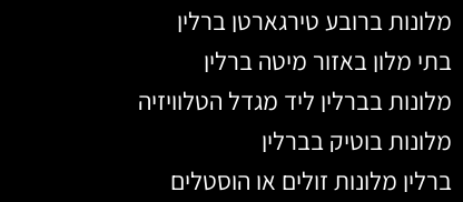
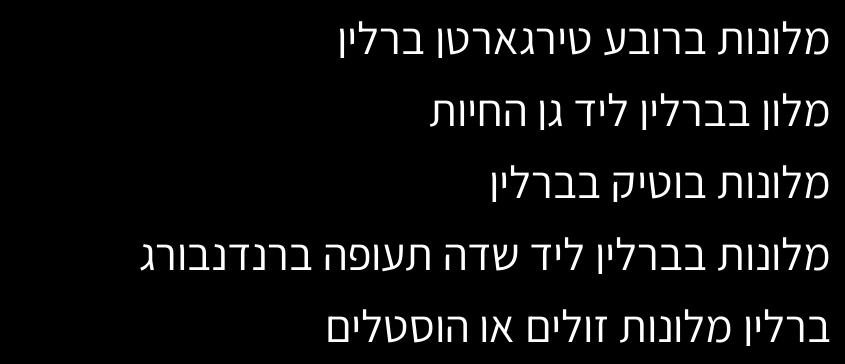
- בתי מלון באזור מיטה ברלין
- מלונות בברלין ליד מגדל הטלוויזיה
+ מלון בברלין ליד גן החיות

moved up: מלונות בוטיק בברלין

+ מלונות בברלין ליד שדה תעופה ברנדנבורג
